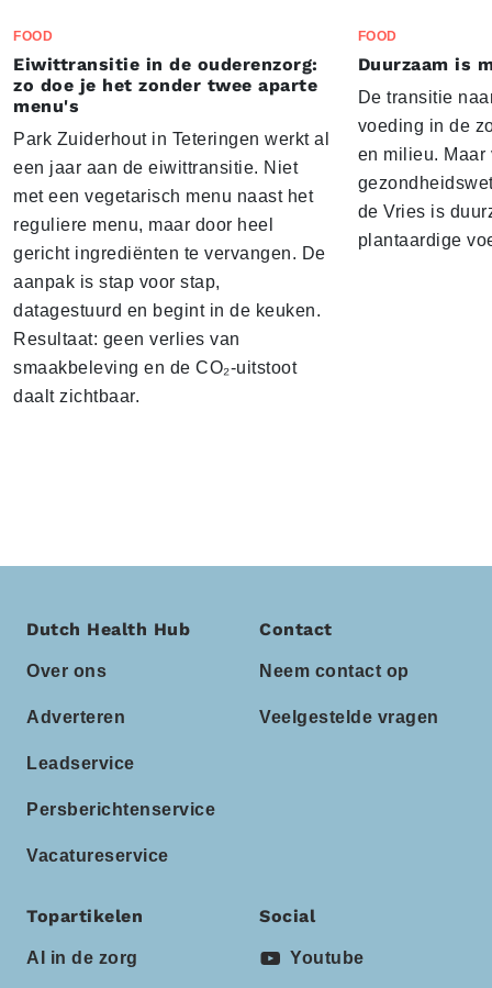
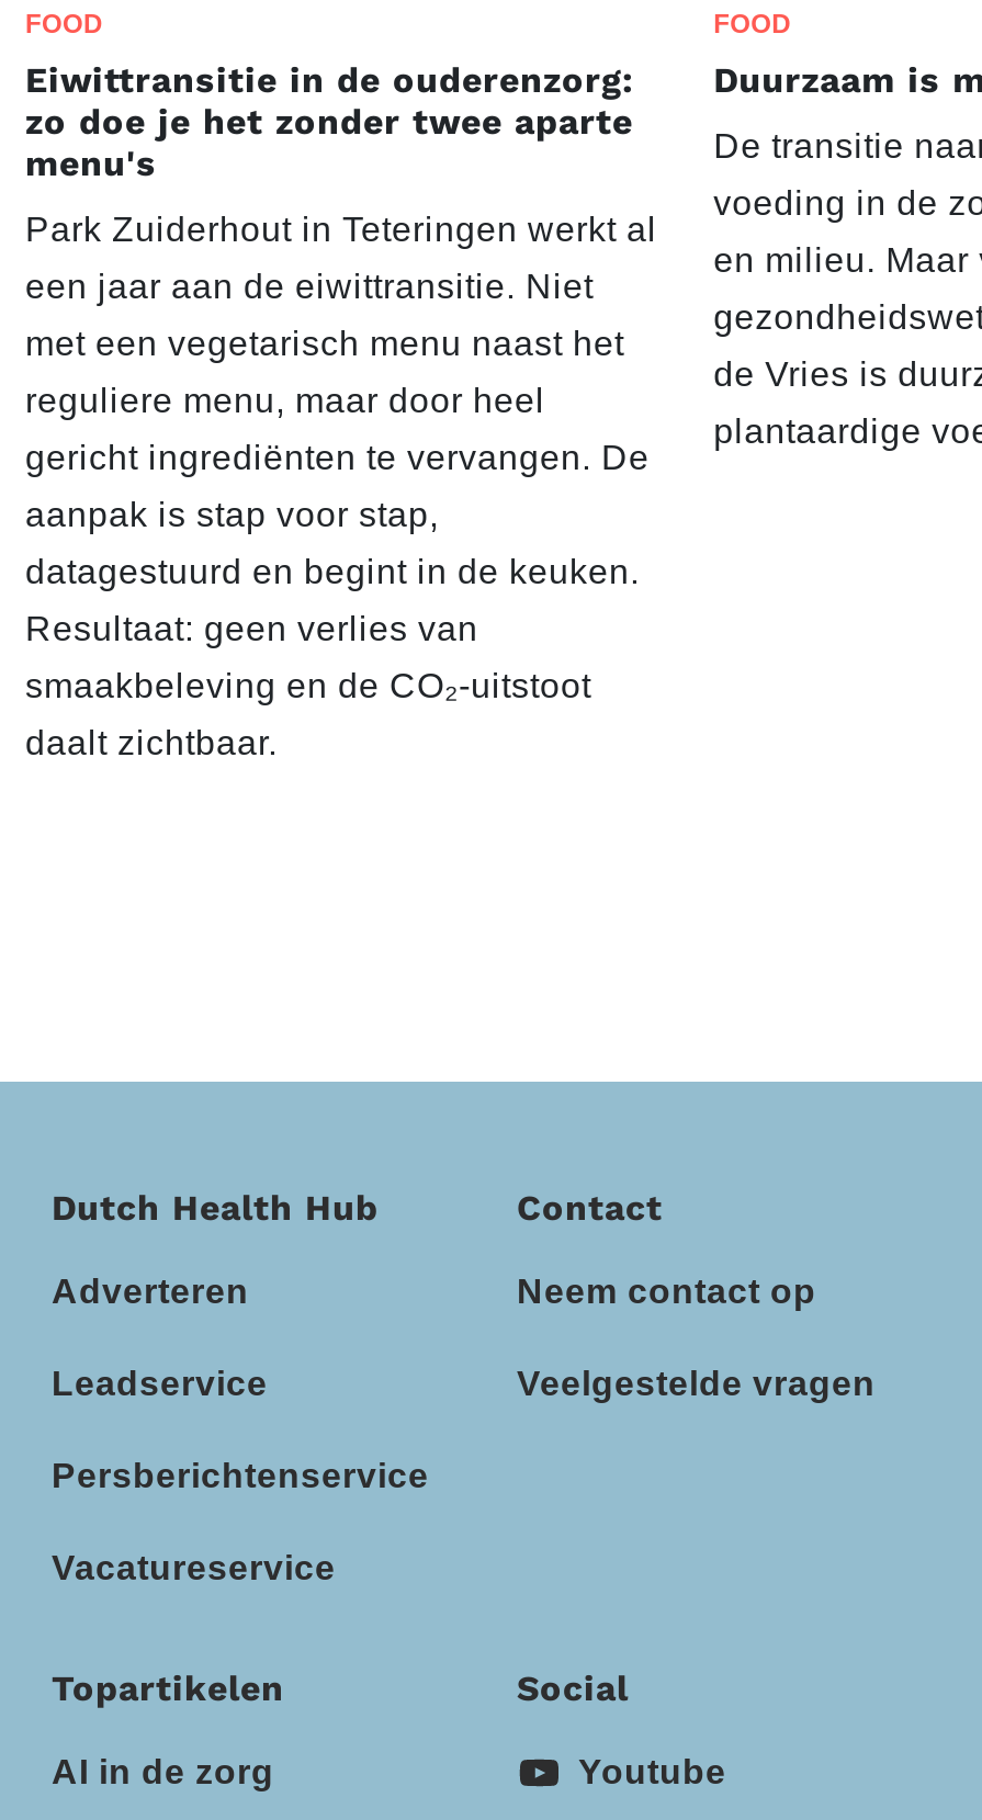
- Over ons
